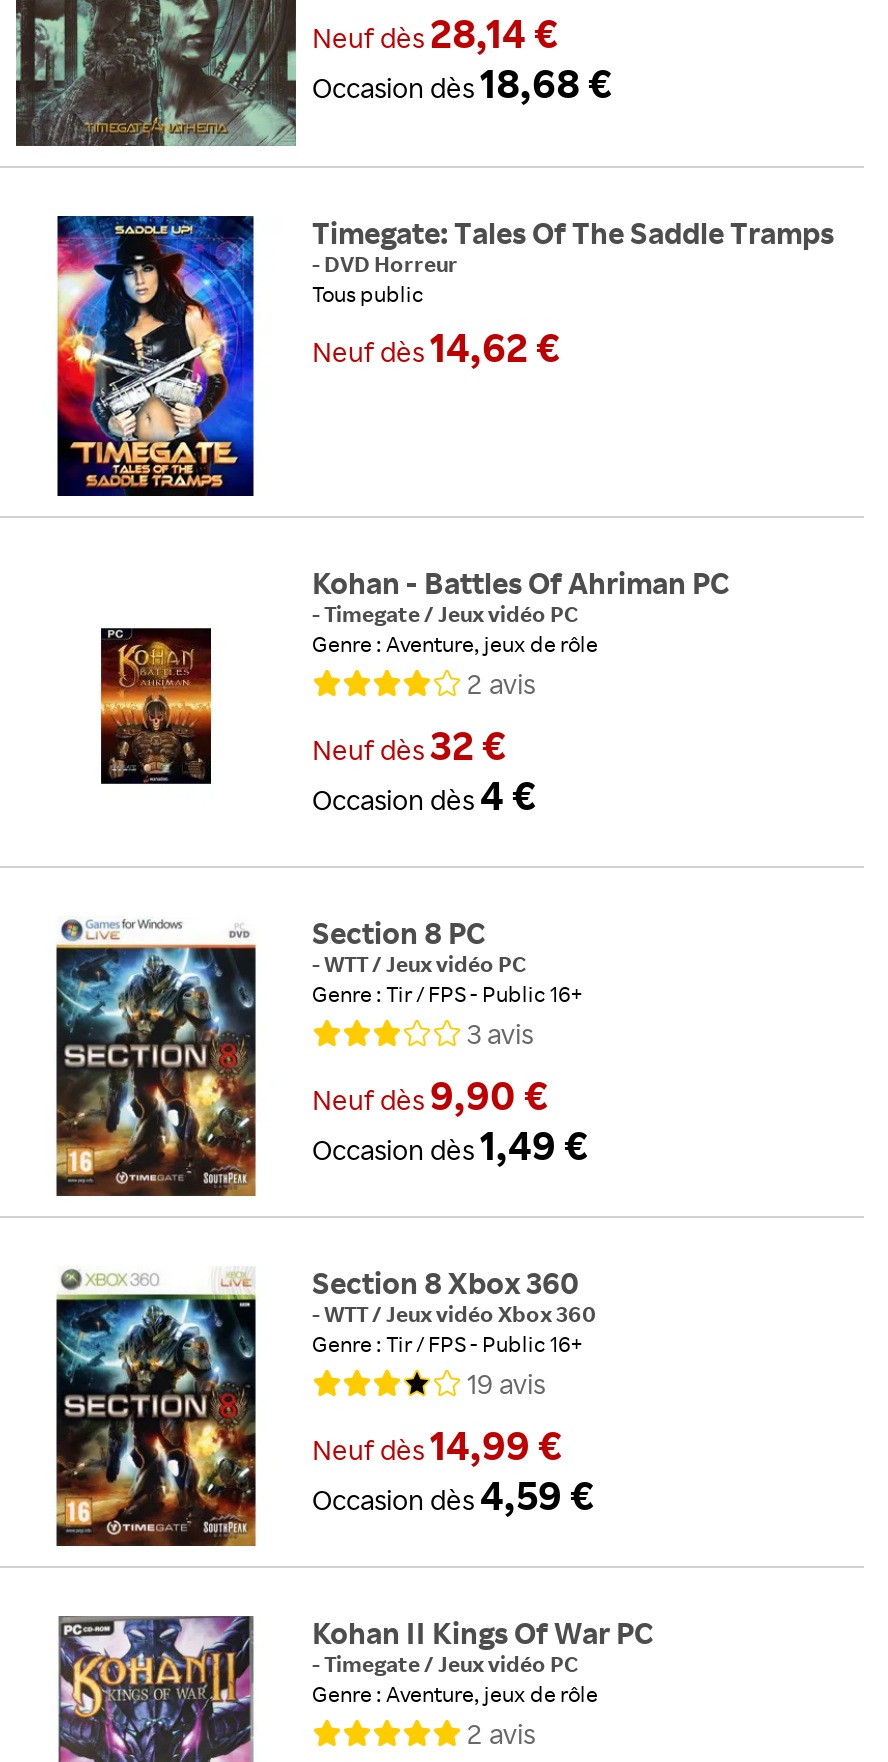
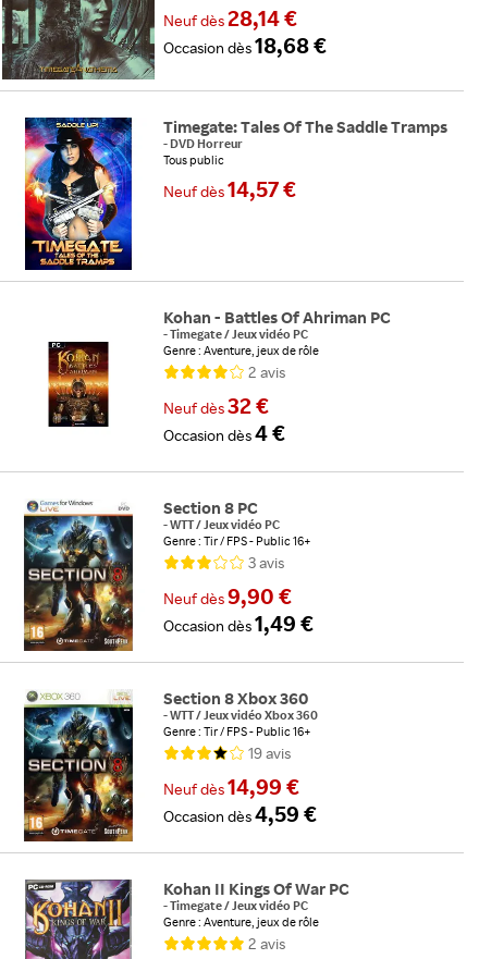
- Neufdès14,62 €
+ Neufdès14,57 €
